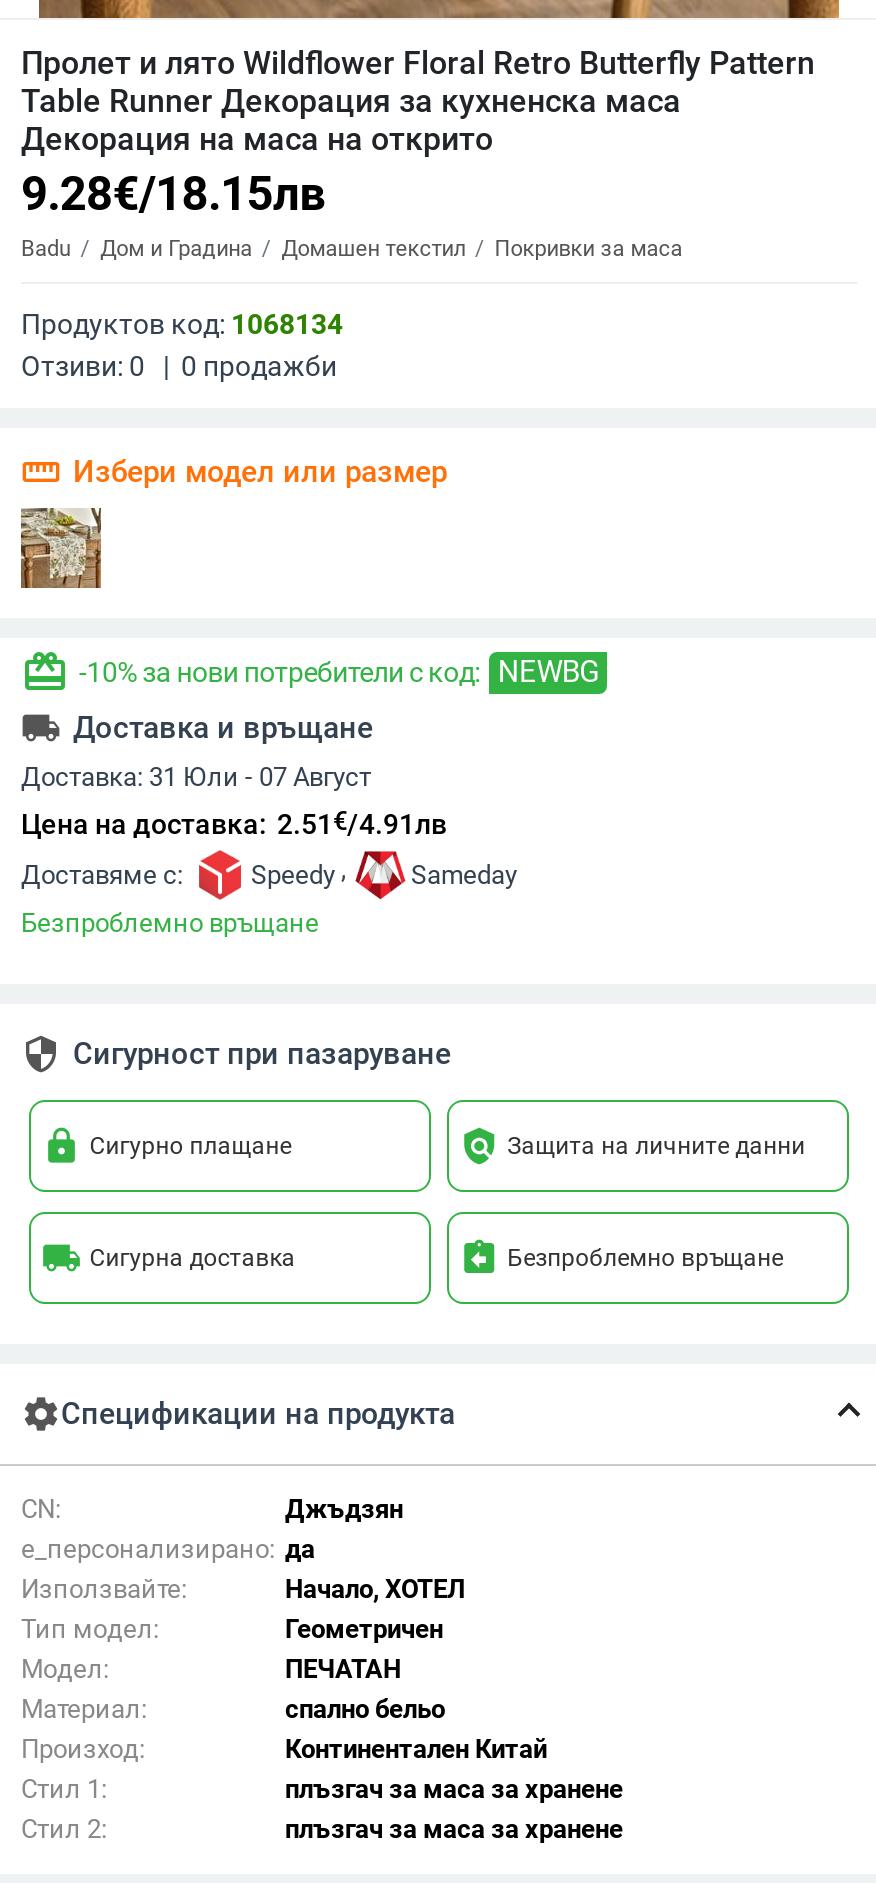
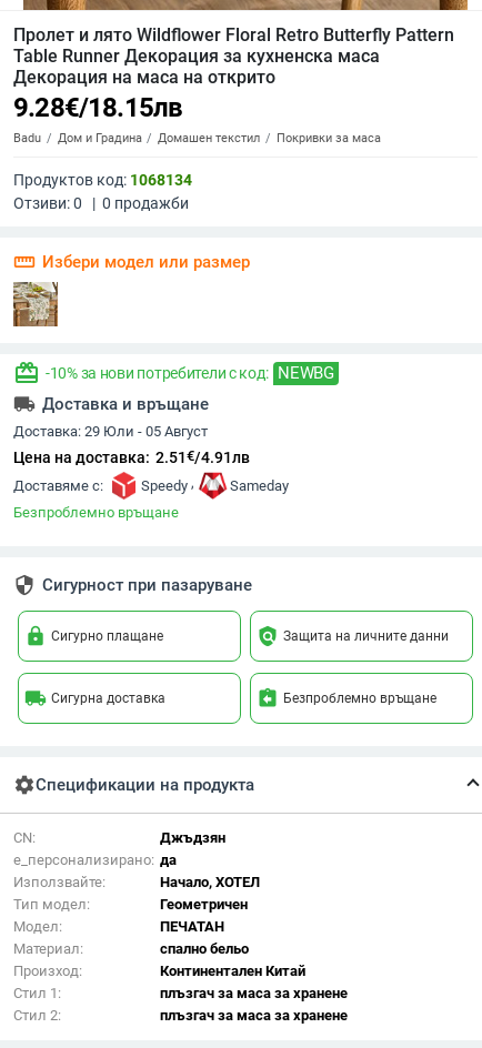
- Доставка: 31 Юли - 07 Август
+ Доставка: 29 Юли - 05 Август
